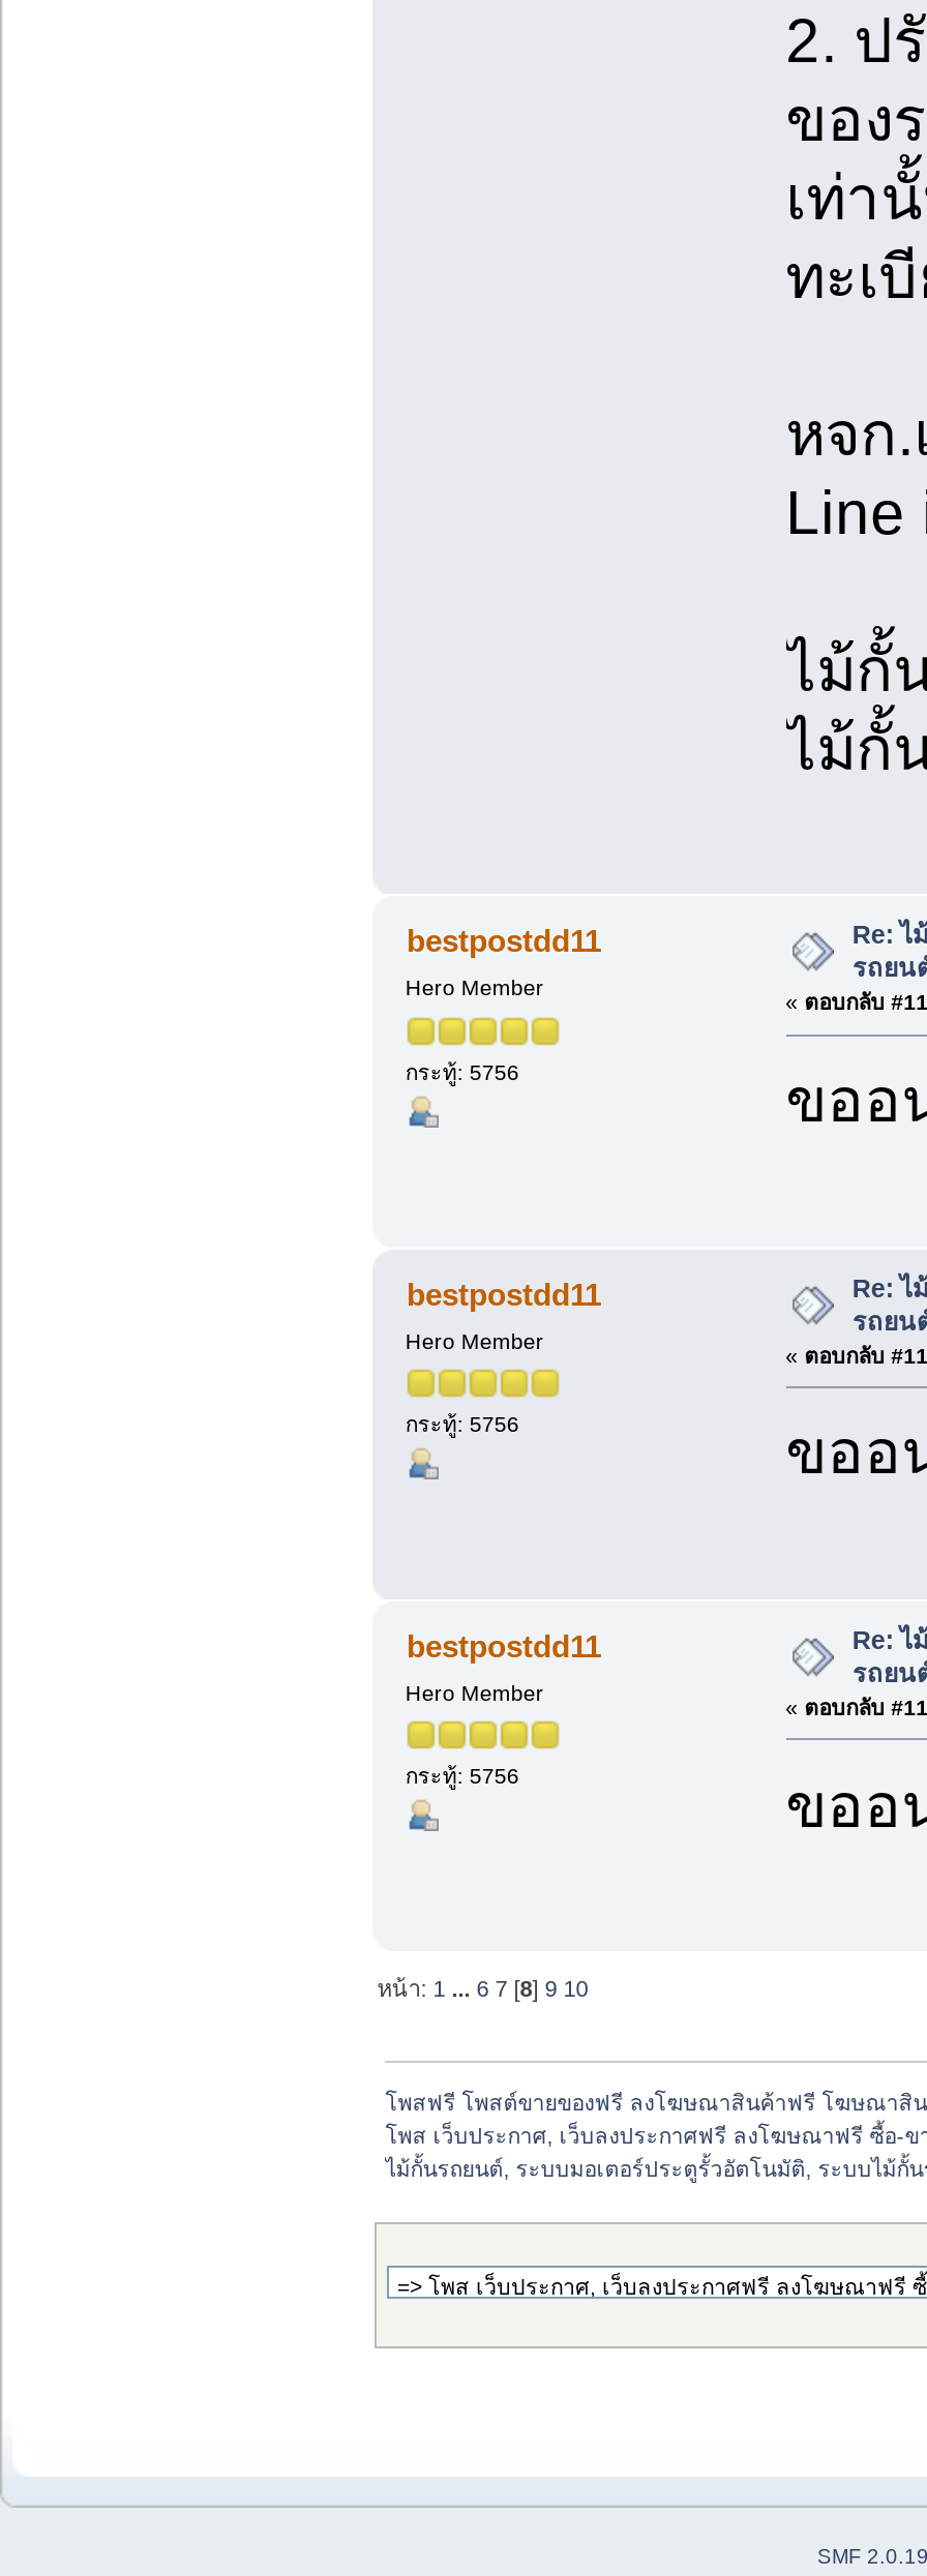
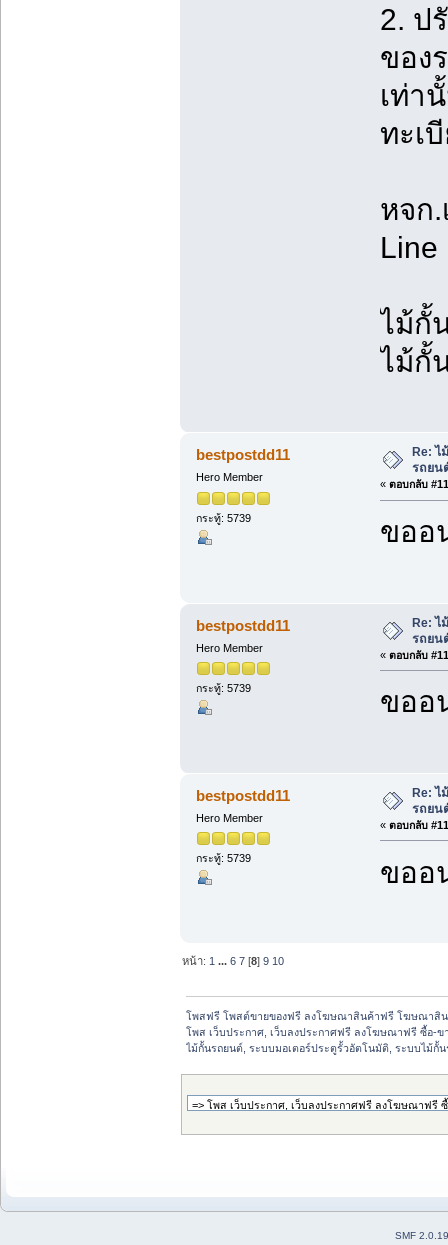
- กระทู้: 5756
+ กระทู้: 5739

- กระทู้: 5756
+ กระทู้: 5739

- กระทู้: 5756
+ กระทู้: 5739
